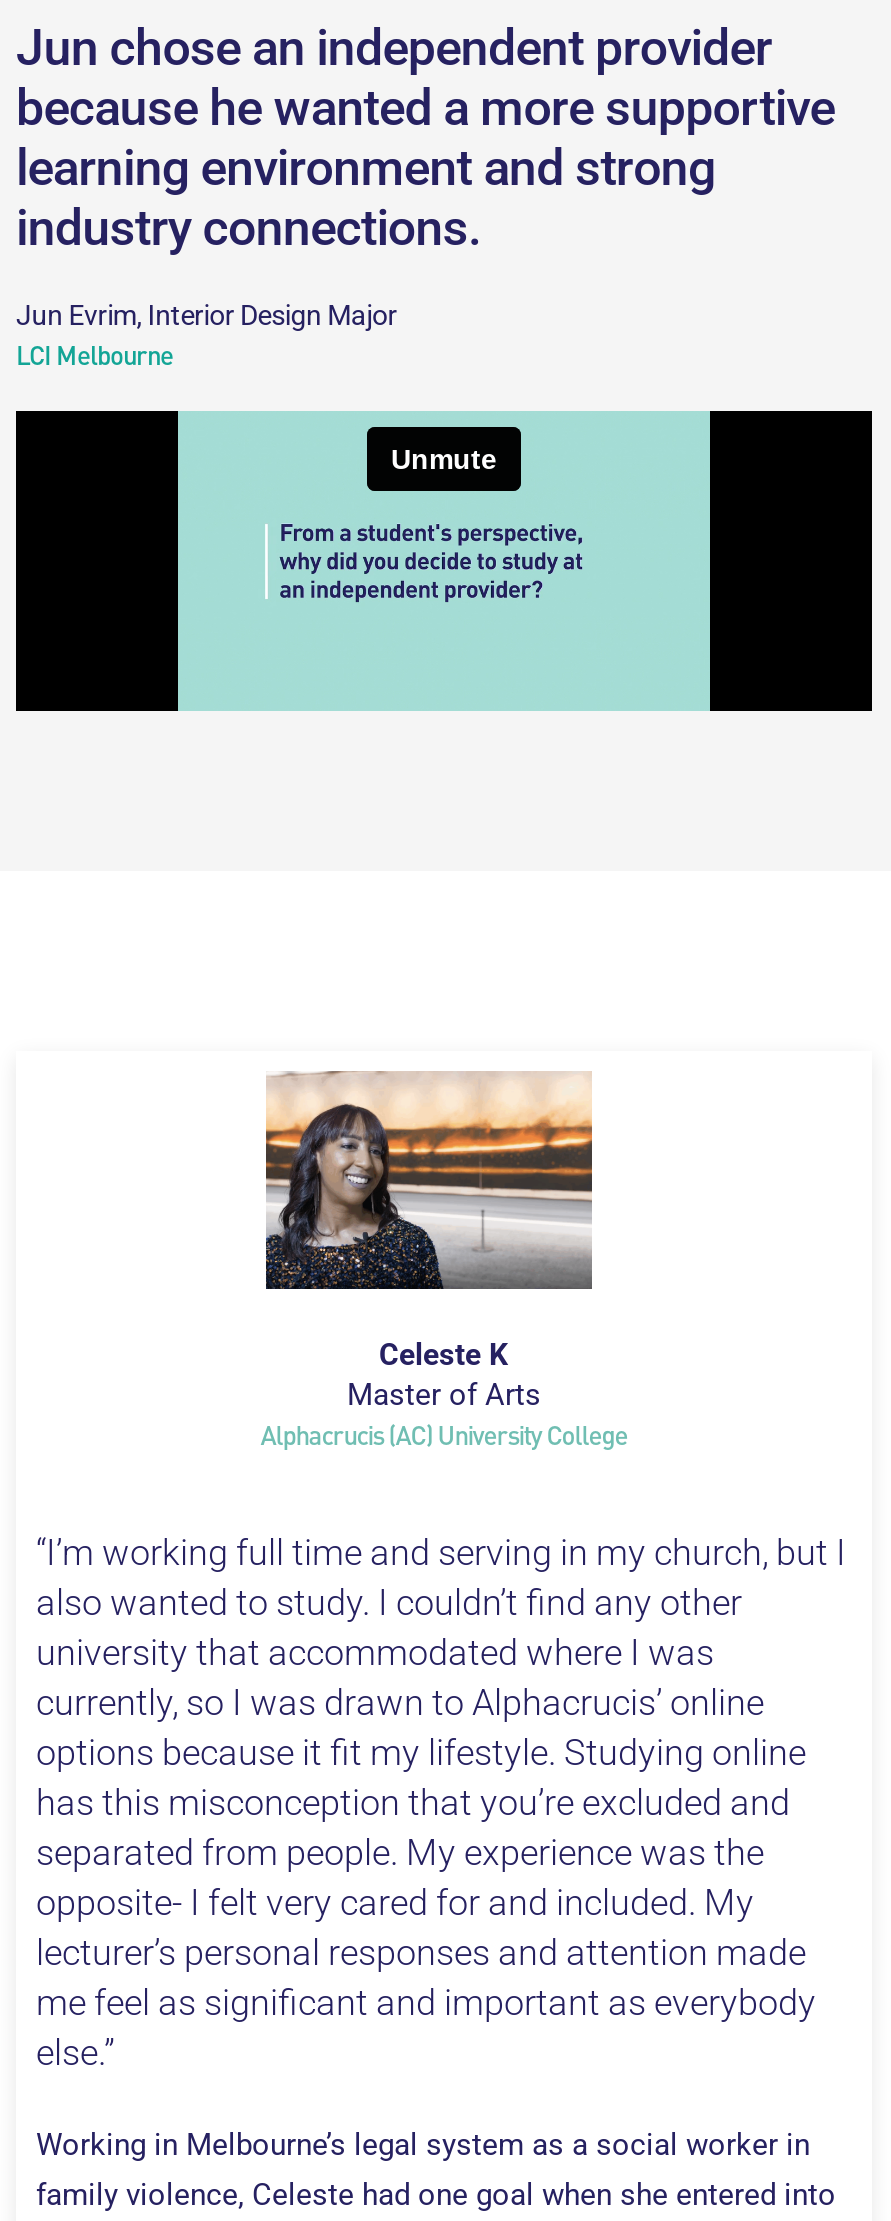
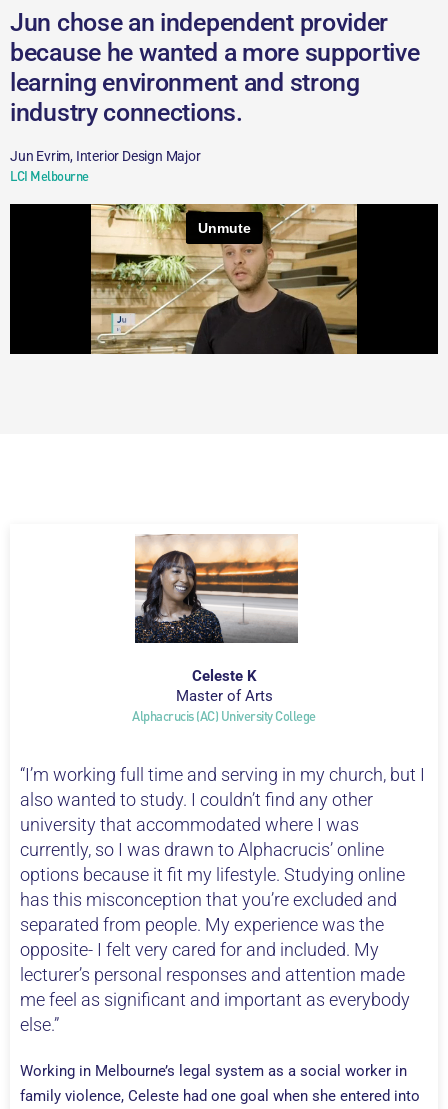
- [image]
+ [image]
